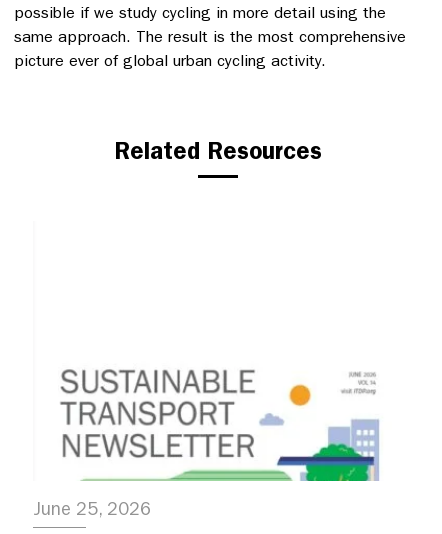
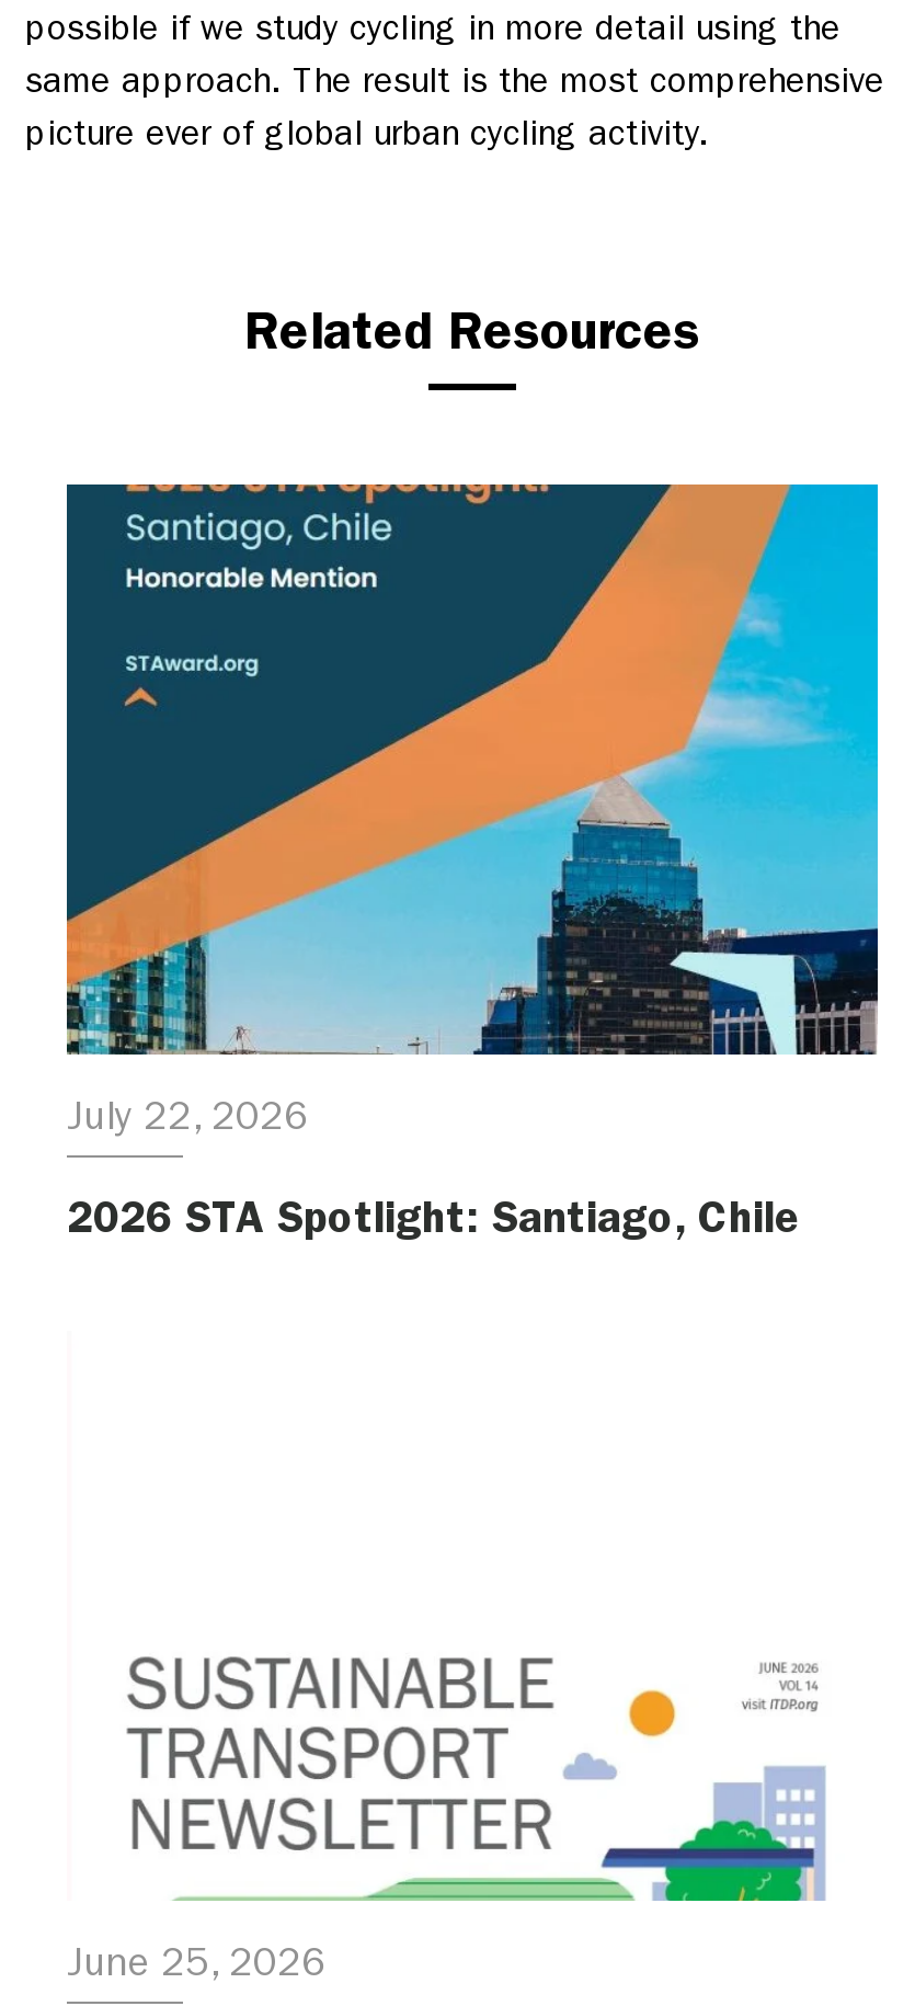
+ [image]
+ July 22, 2026
+ 2026 STA Spotlight: Santiago, Chile
